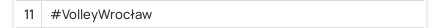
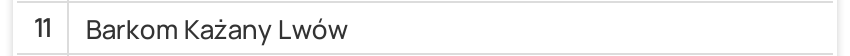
- #VolleyWrocław
+ Barkom Każany Lwów
